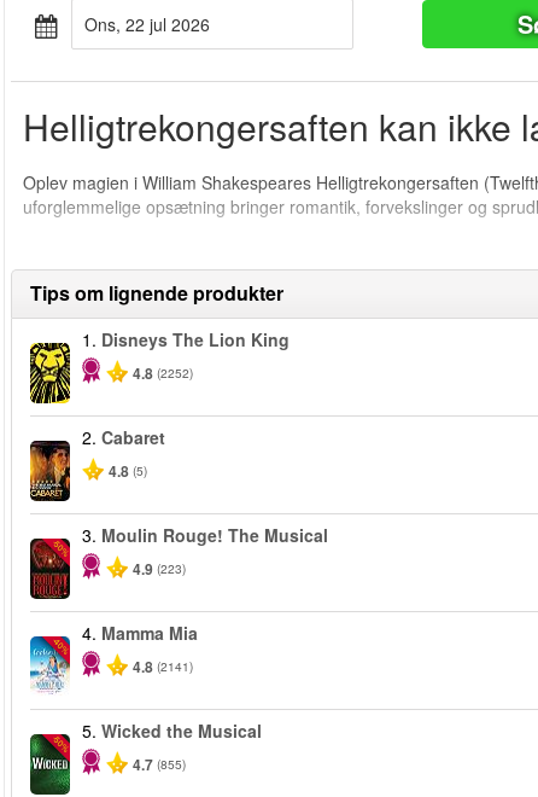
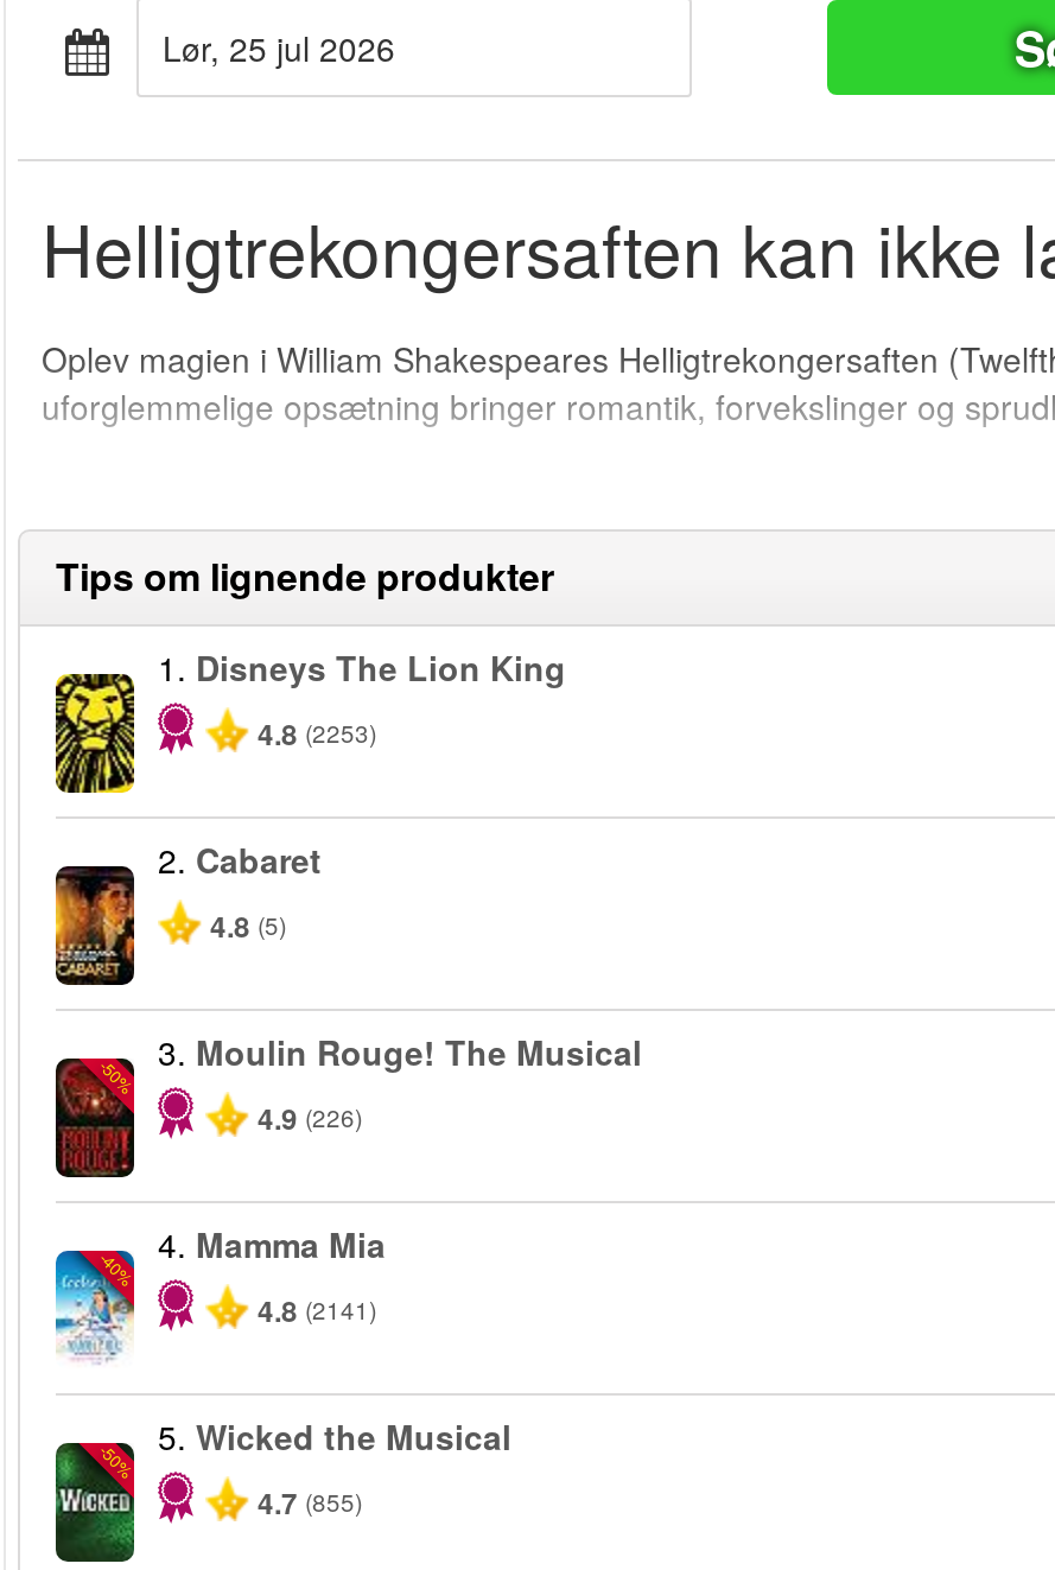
- ons, 22 jul 2026
+ lør, 25 jul 2026

- 4.8 (2252)
+ 4.8 (2253)

- 4.9 (223)
+ 4.9 (226)
